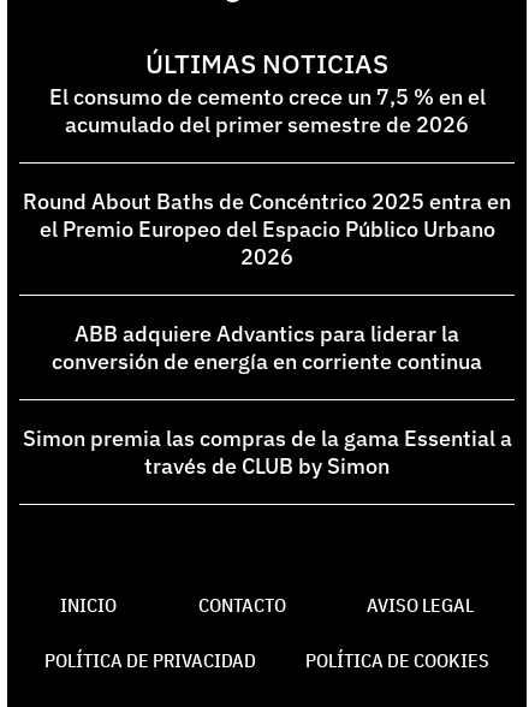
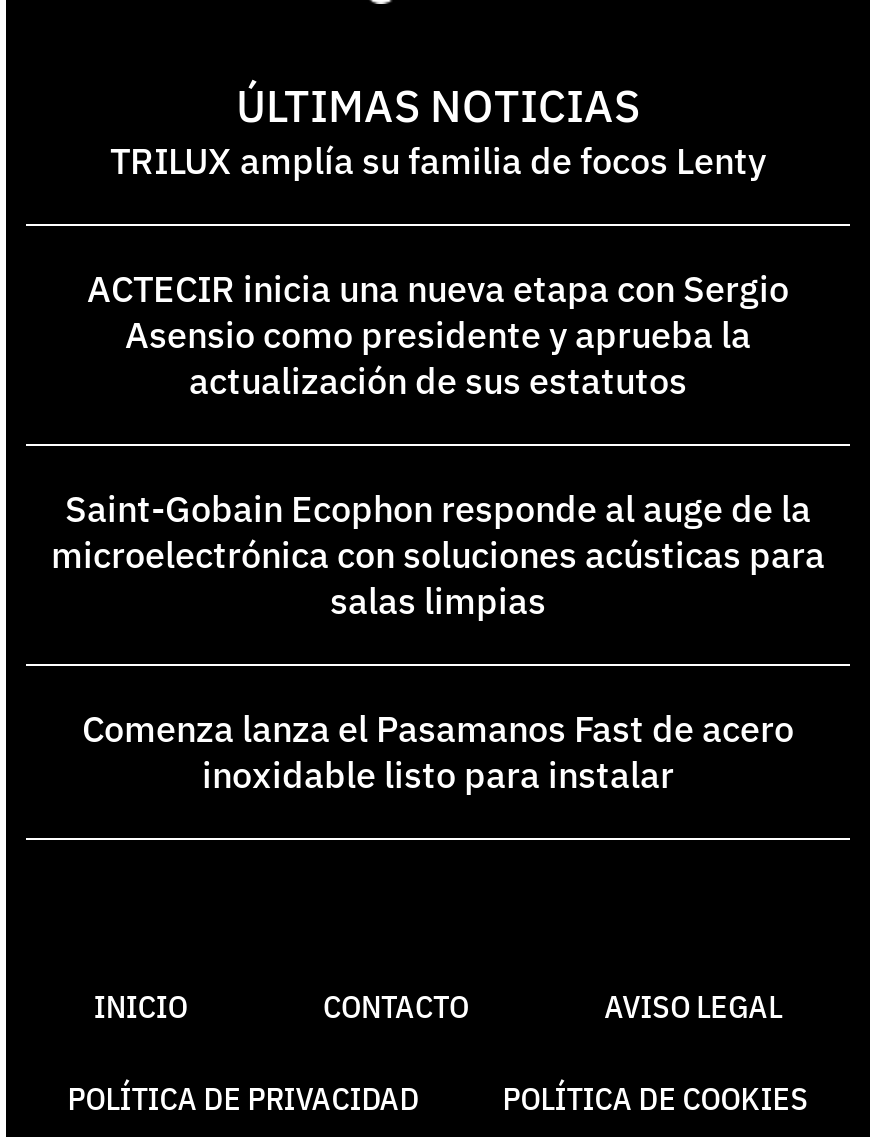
- El consumo de cemento crece un 7,5 % en el
- acumulado del primer semestre de 2026
+ TRILUX amplía su familia de focos Lenty

- Round About Baths de Concéntrico 2025 entra en
- el Premio Europeo del Espacio Público Urbano
- 2026
+ ACTECIR inicia una nueva etapa con Sergio
+ Asensio como presidente y aprueba la
+ actualización de sus estatutos

- ABB adquiere Advantics para liderar la
- conversión de energía en corriente continua
+ Saint-Gobain Ecophon responde al auge de la
+ microelectrónica con soluciones acústicas para
+ salas limpias

- Simon premia las compras de la gama Essential a
- través de CLUB by Simon
+ Comenza lanza el Pasamanos Fast de acero
+ inoxidable listo para instalar
